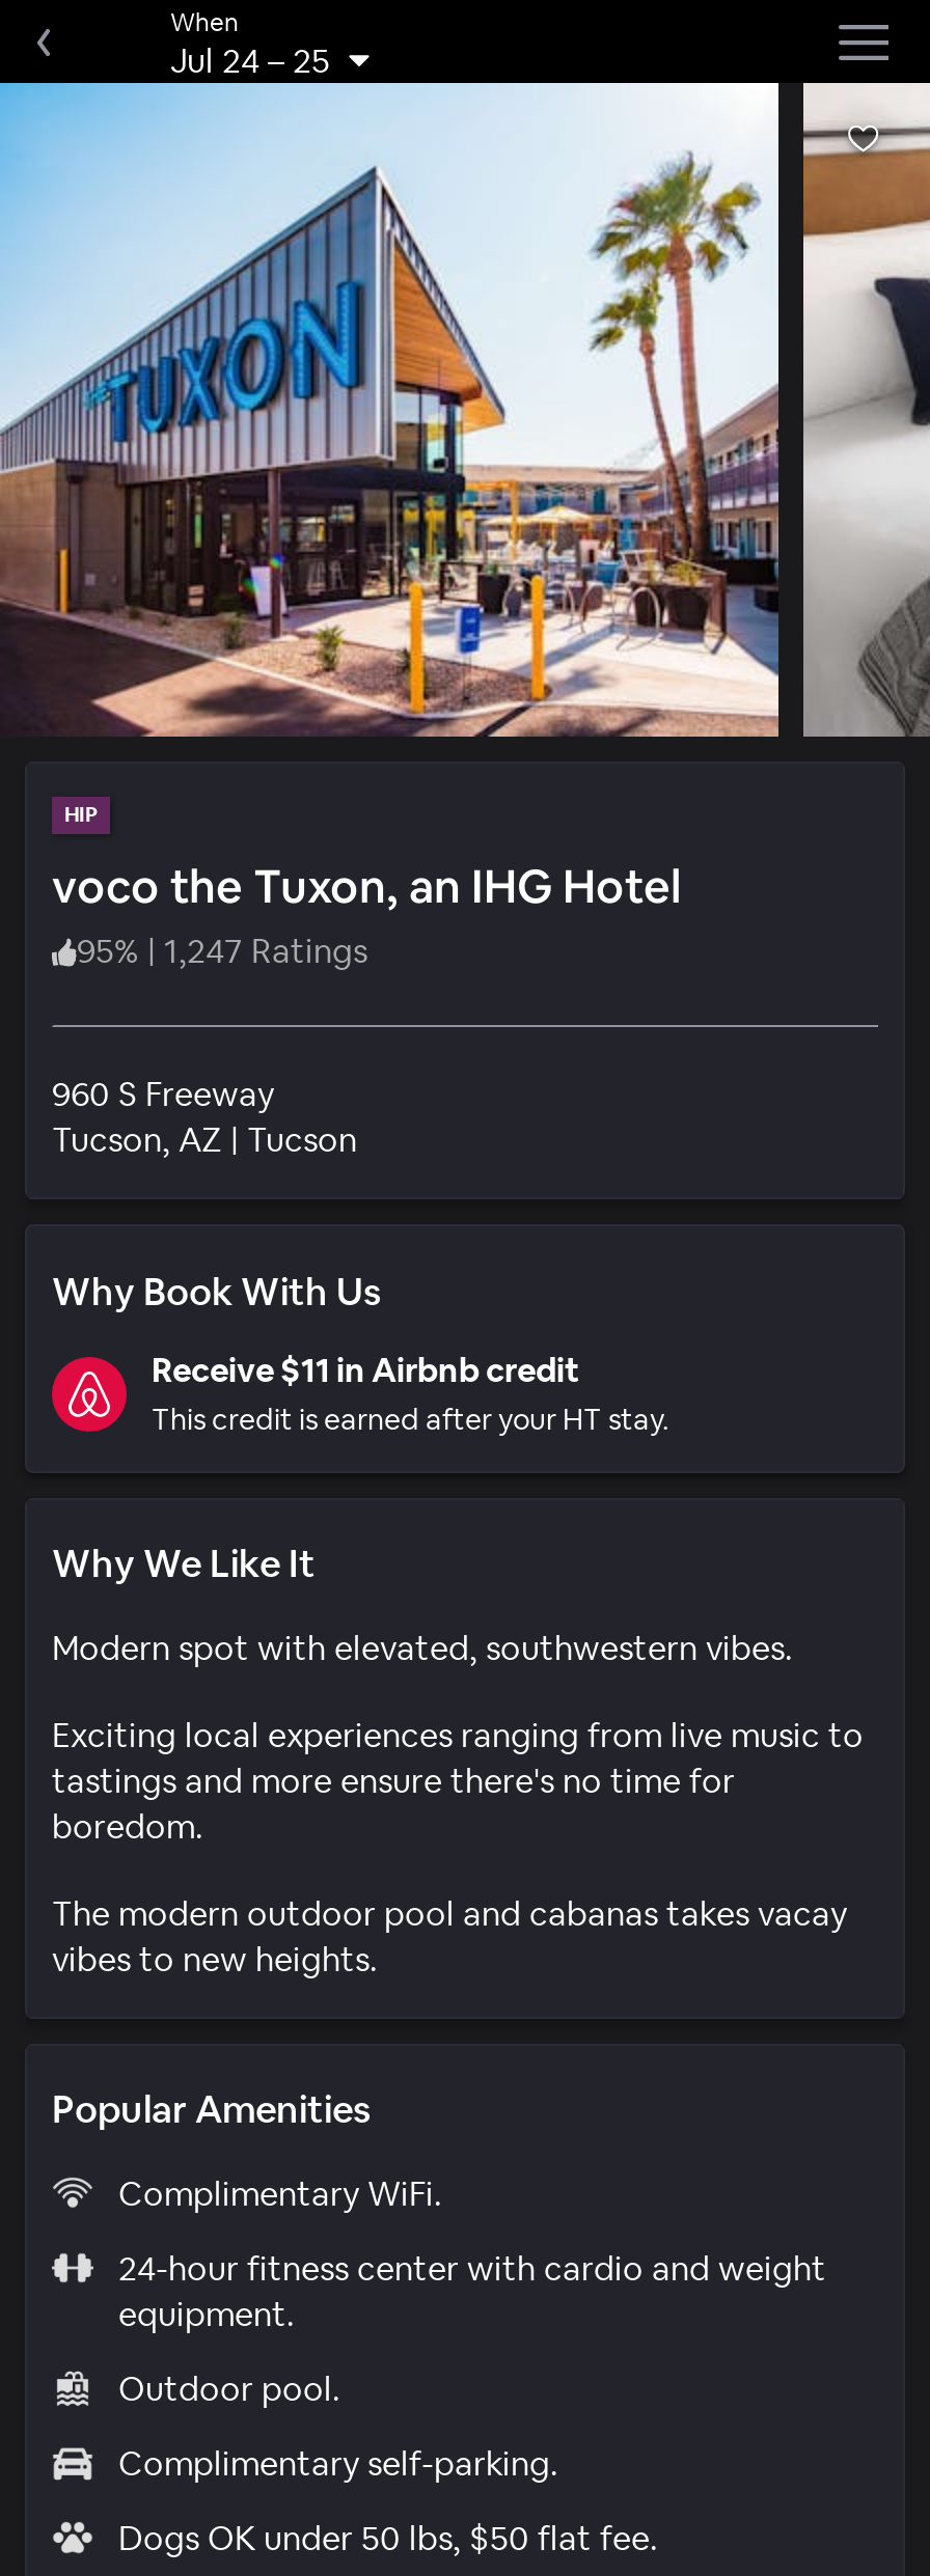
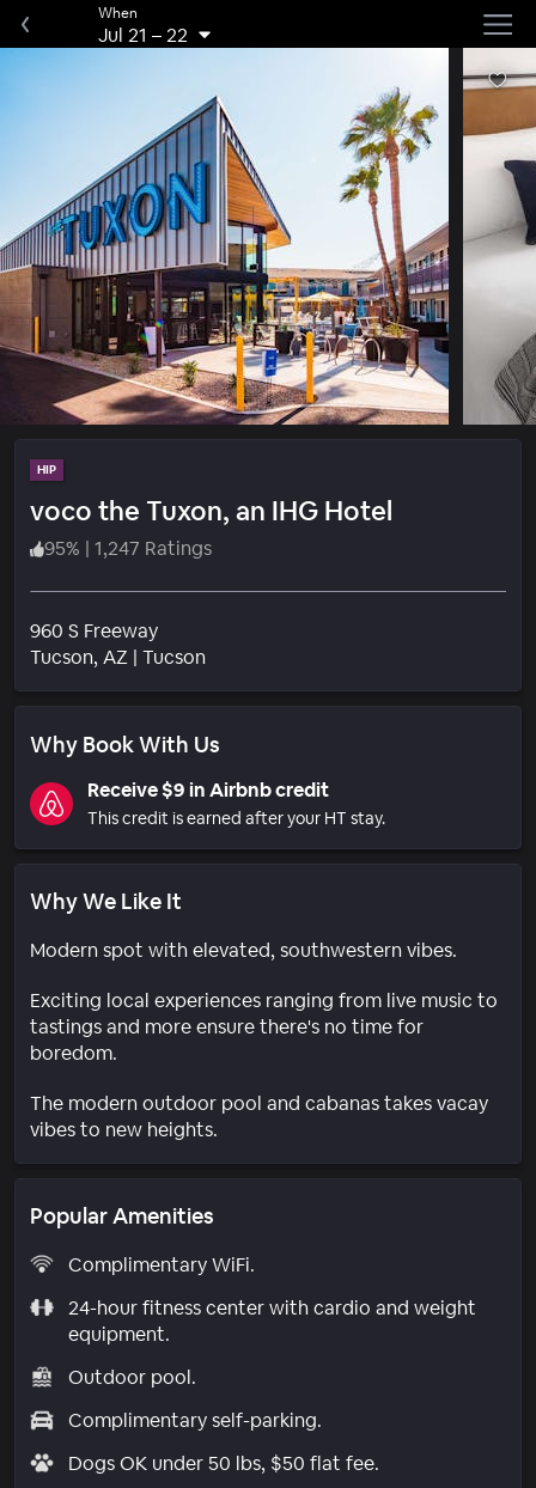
- Jul 24 – 25
+ Jul 21 – 22

- Receive $11 in Airbnb credit
+ Receive $9 in Airbnb credit
